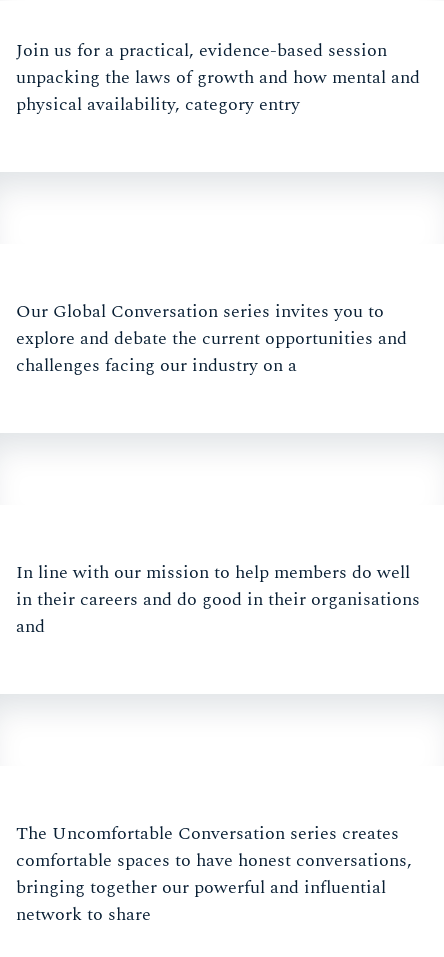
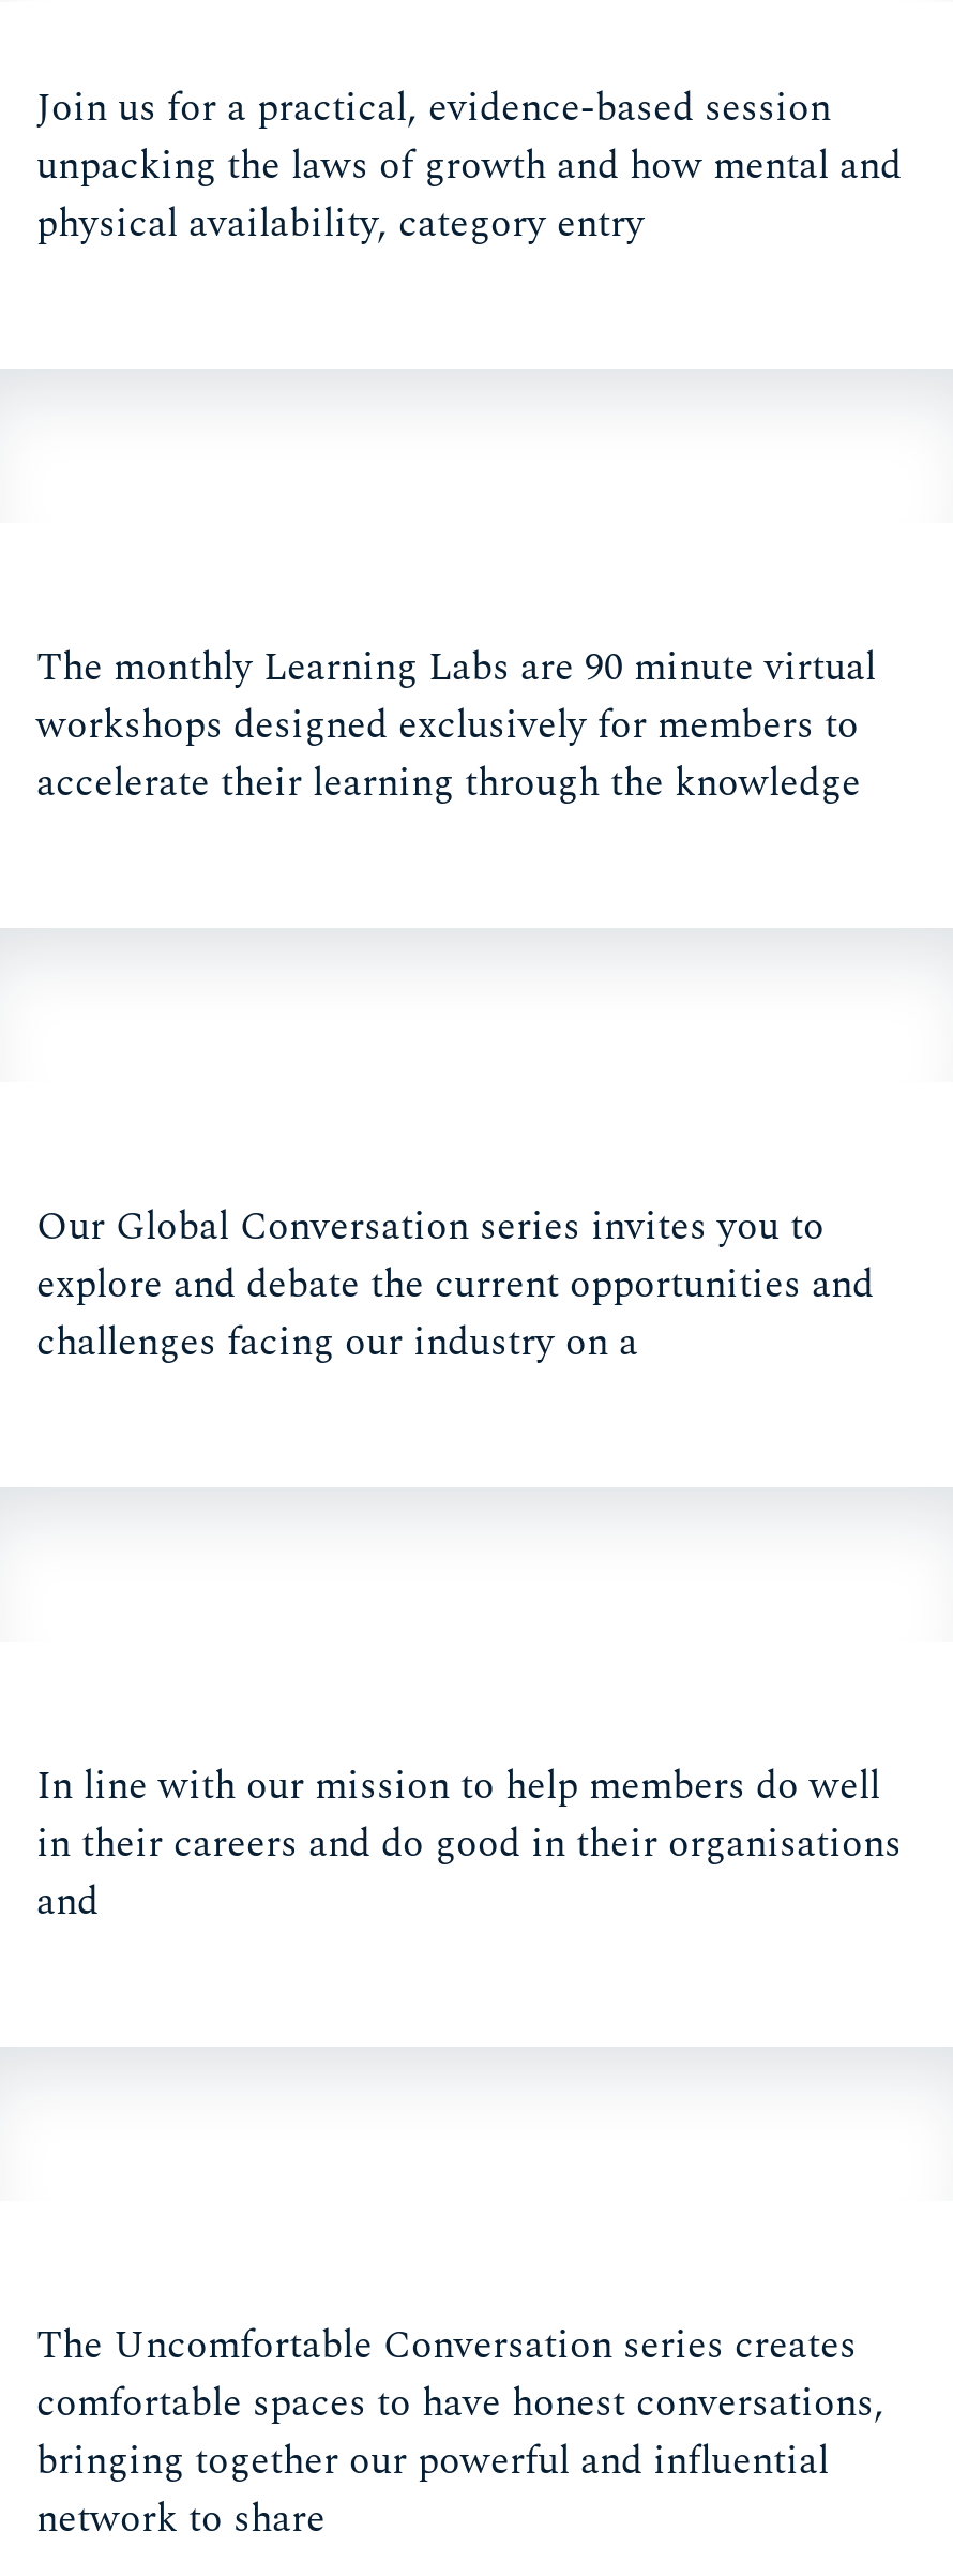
+ The monthly Learning Labs are 90 minute virtual
+ workshops designed exclusively for members to
+ accelerate their learning through the knowledge
